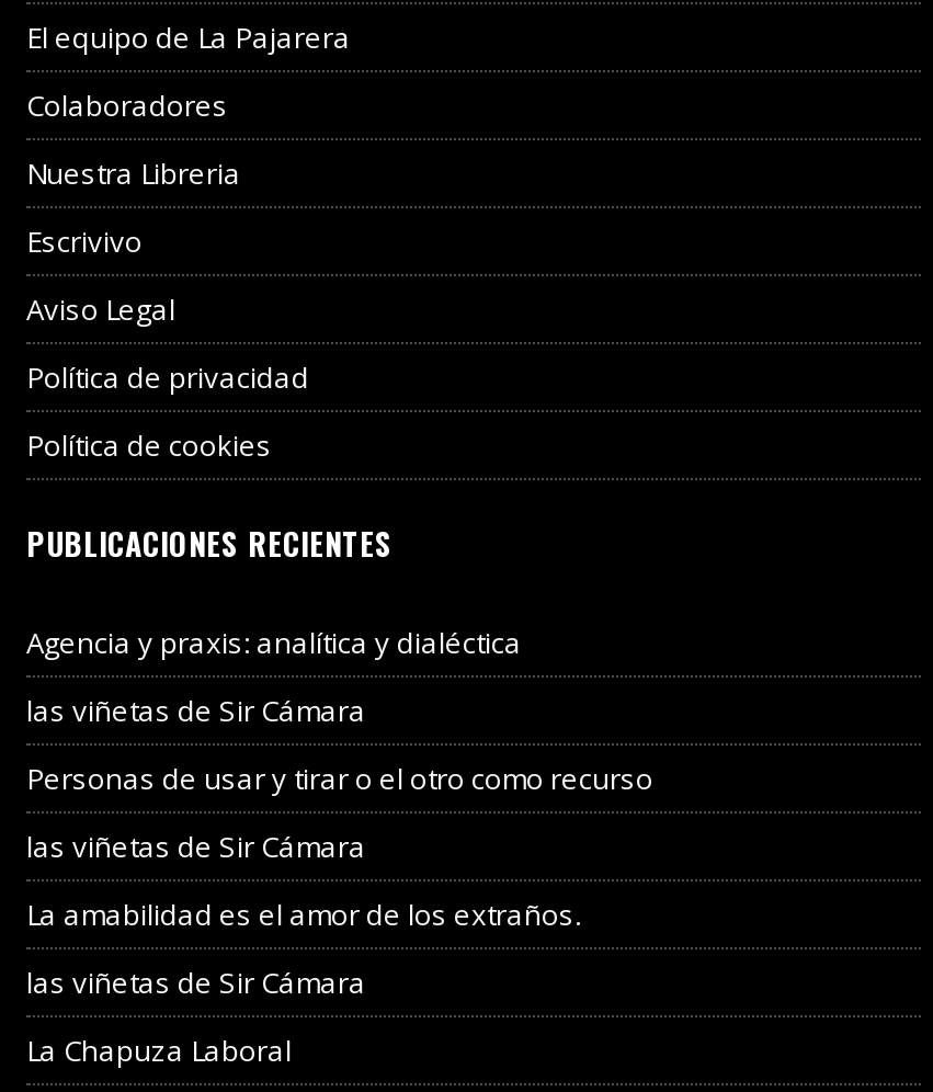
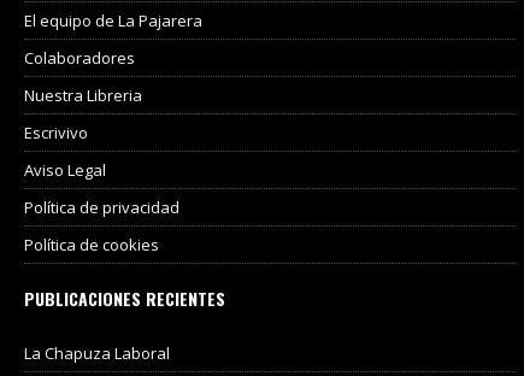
- Agencia y praxis: analítica y dialéctica
- las viñetas de Sir Cámara
- Personas de usar y tirar o el otro como recurso
- las viñetas de Sir Cámara
- La amabilidad es el amor de los extraños.
- las viñetas de Sir Cámara
